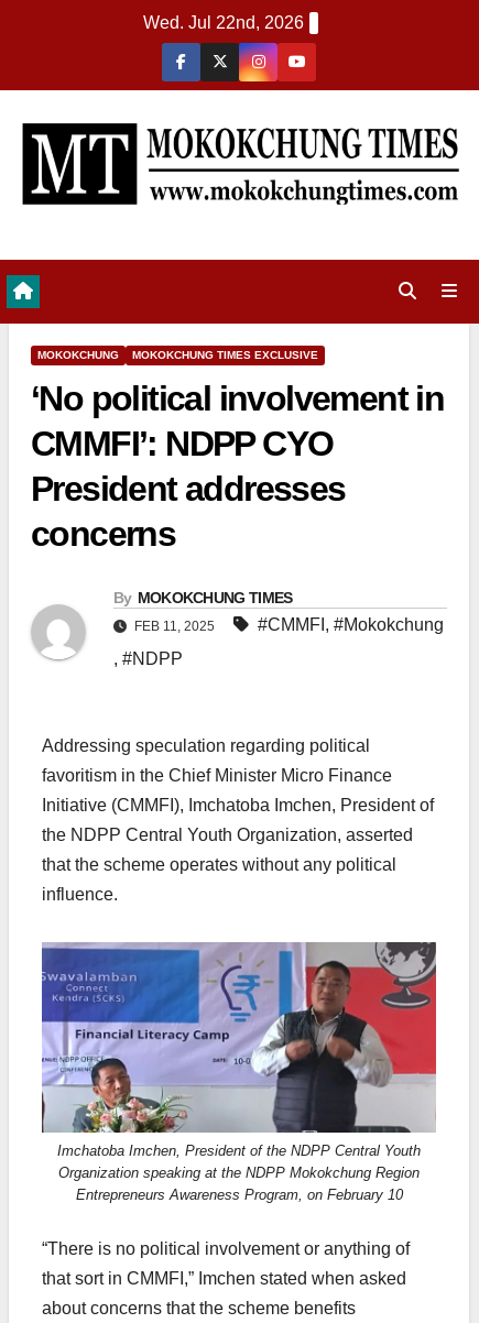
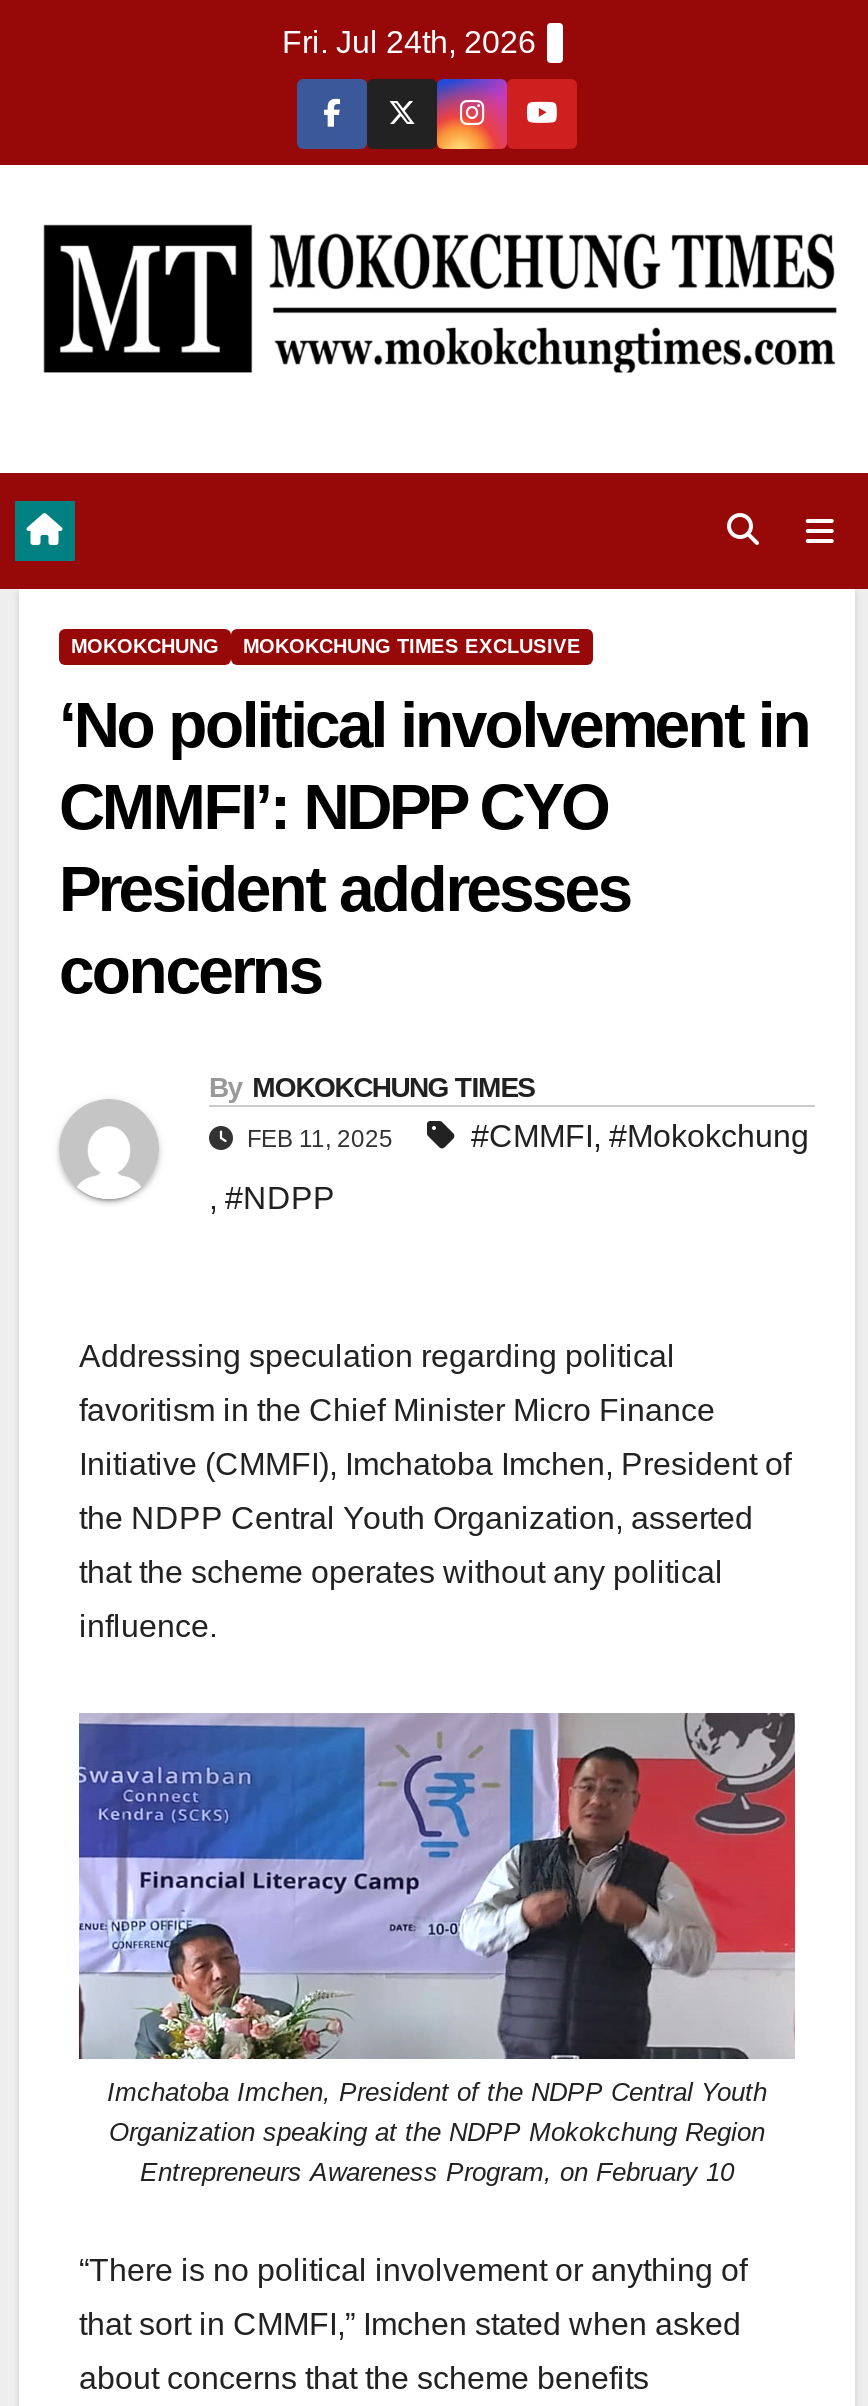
- Wed. Jul 22nd, 2026
+ Fri. Jul 24th, 2026
